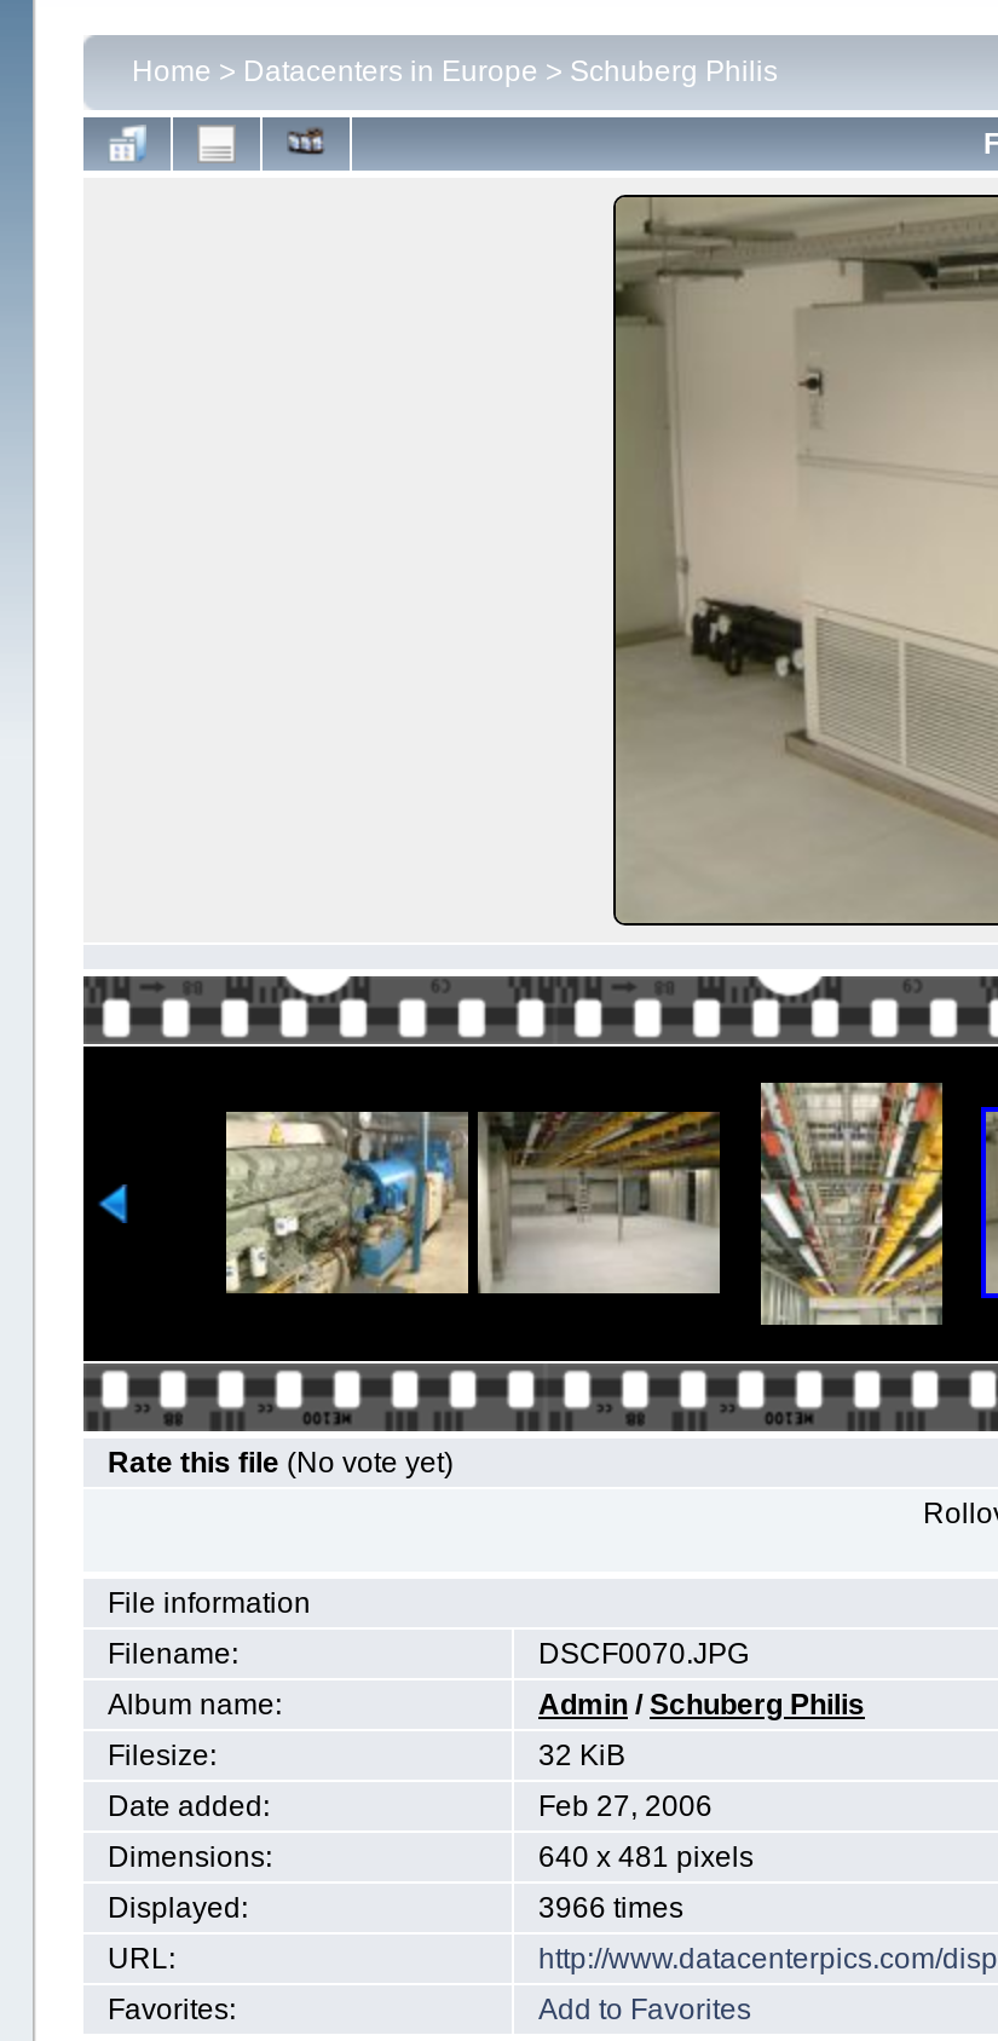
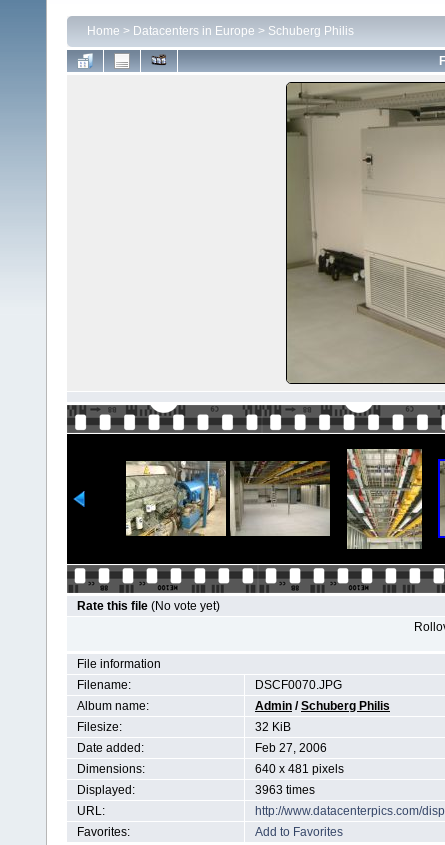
- 3966 times
+ 3963 times
